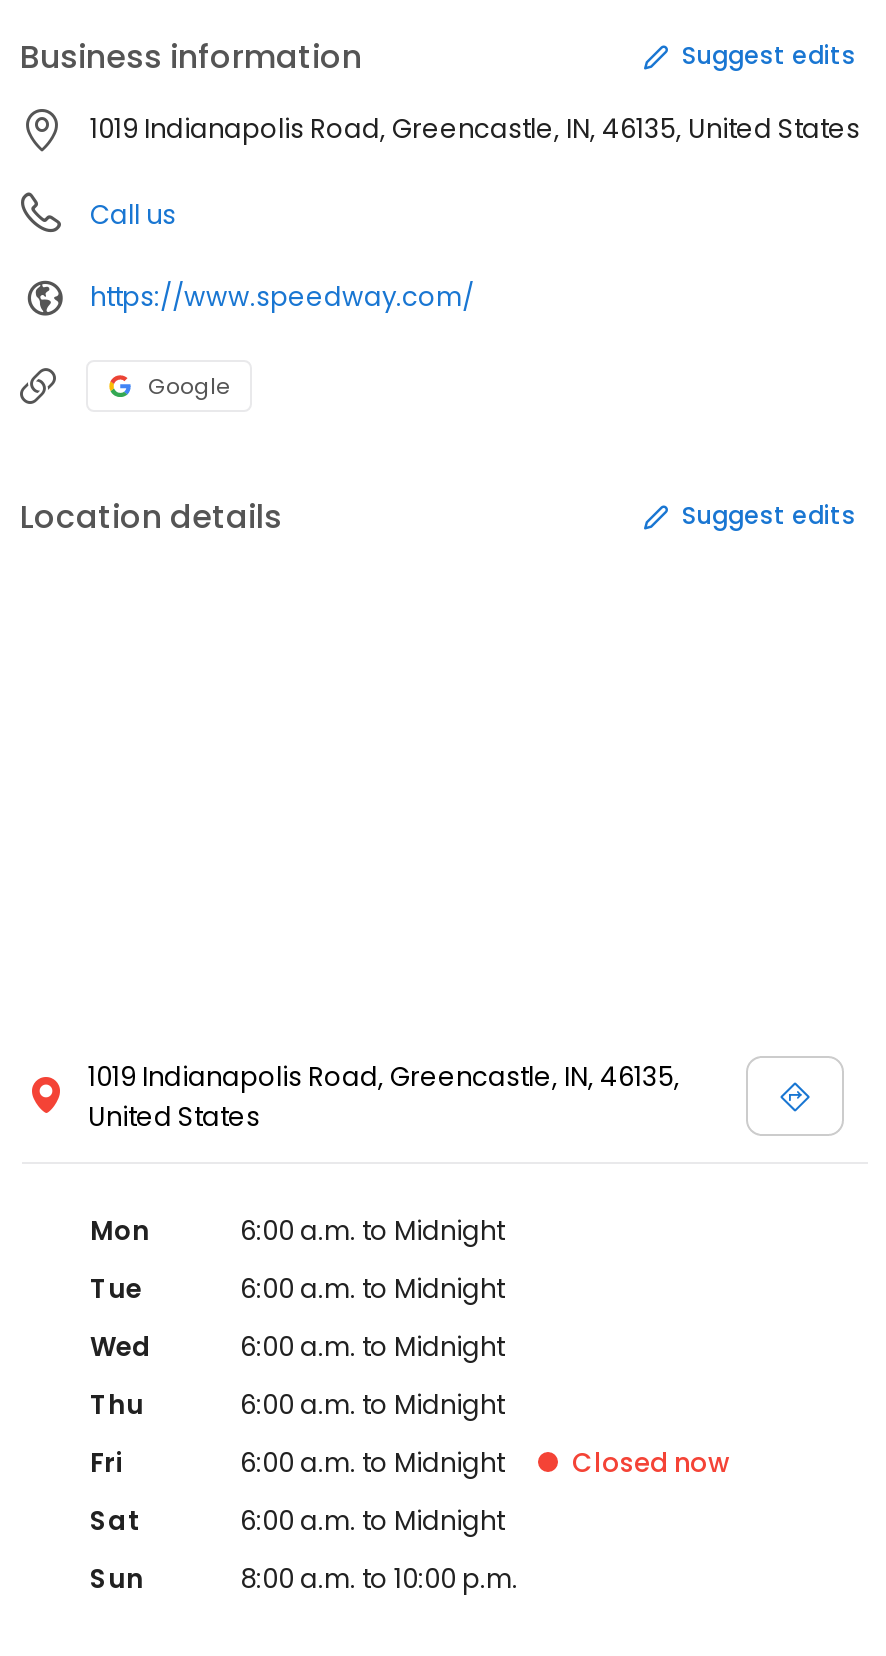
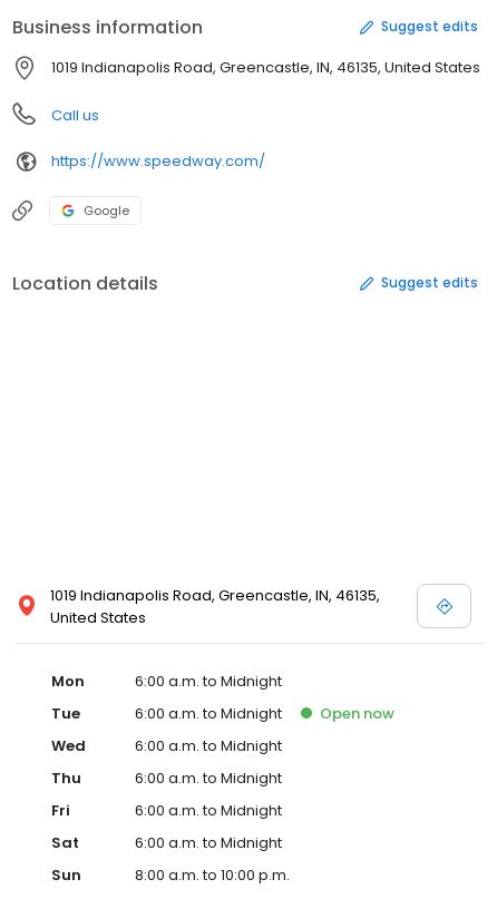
+ Open now

- Closed now
